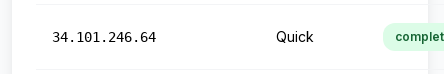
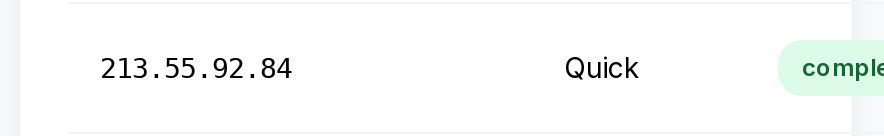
- 34.101.246.64
+ 213.55.92.84
